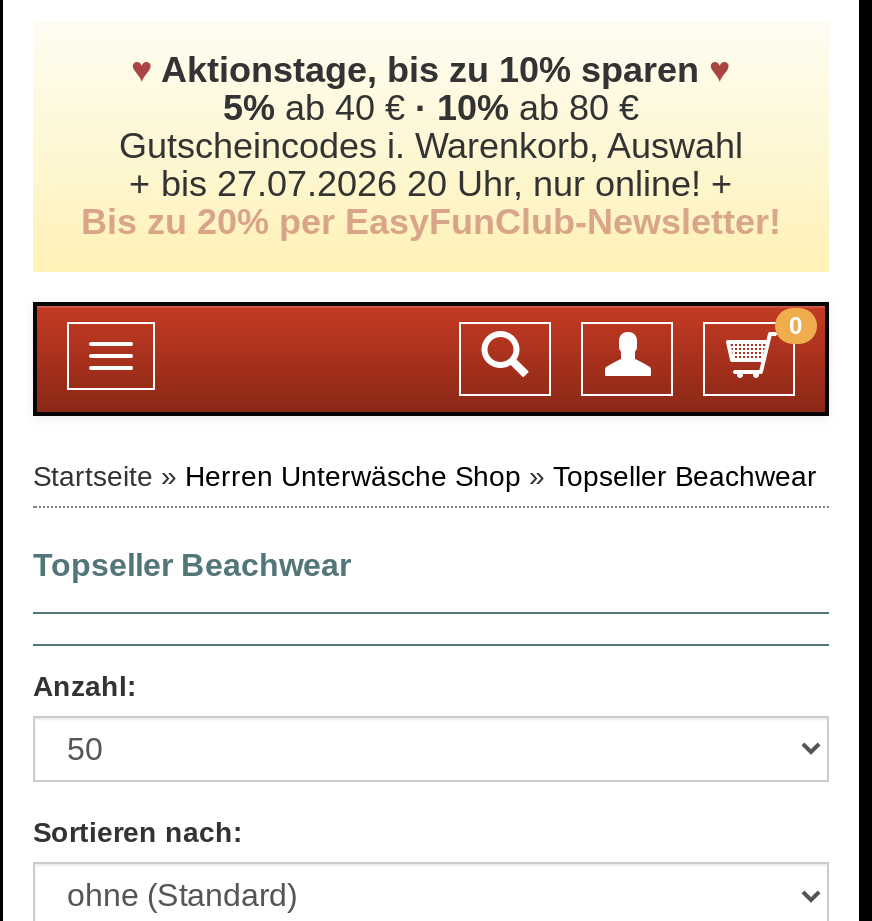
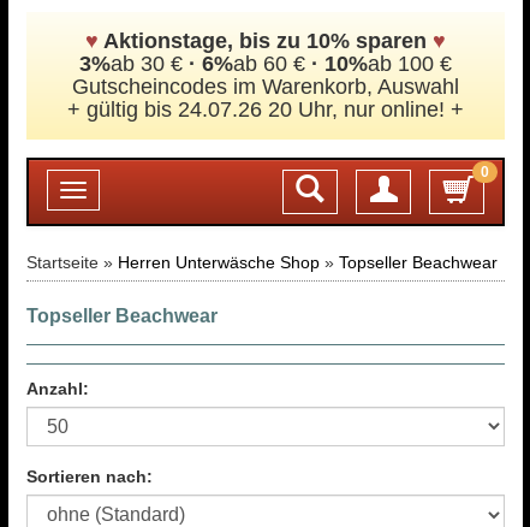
- 5% ab 40 €· 10% ab 80 €
- Gutscheincodes i. Warenkorb, Auswahl
- + bis 27.07.2026 20 Uhr, nur online! +
- Bis zu 20% per EasyFunClub-Newsletter!
+ 3%ab 30 €· 6%ab 60 €· 10%ab 100 €
+ Gutscheincodes im Warenkorb, Auswahl
+ + gültig bis 24.07.26 20 Uhr, nur online! +
